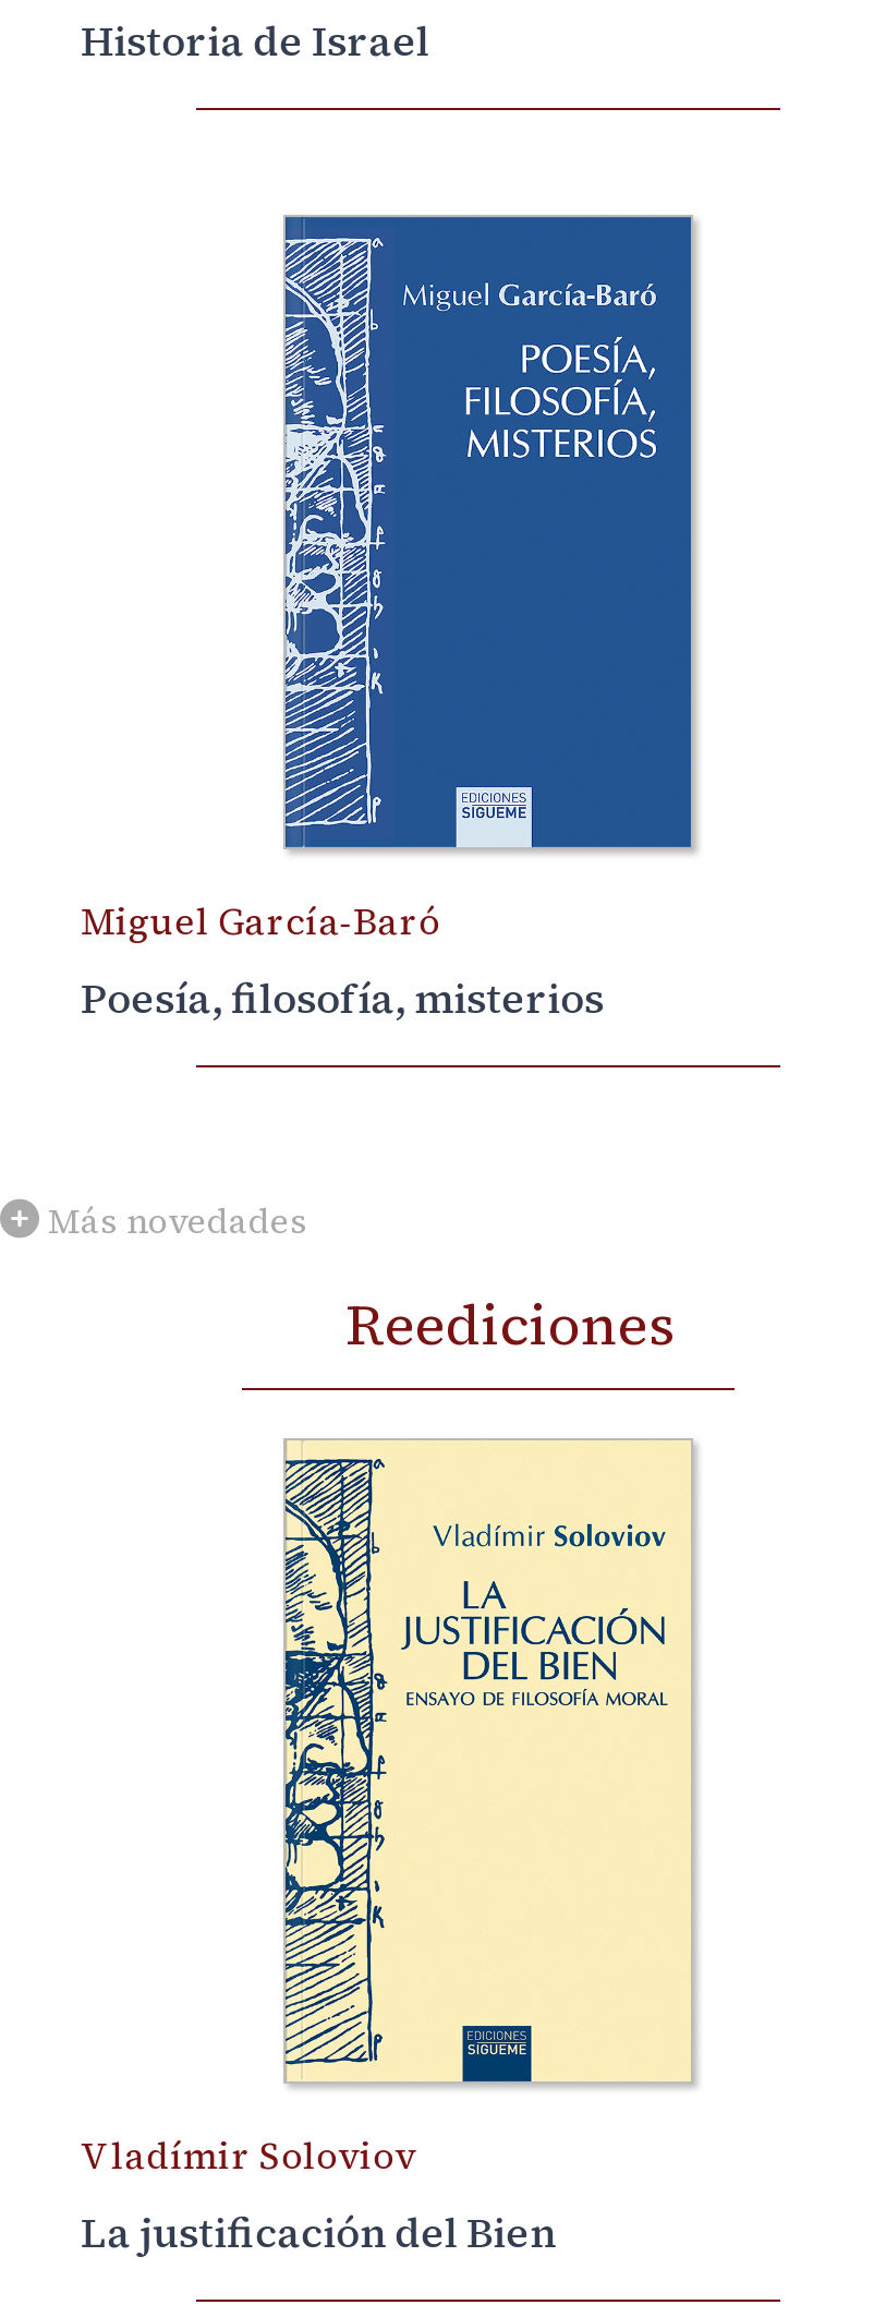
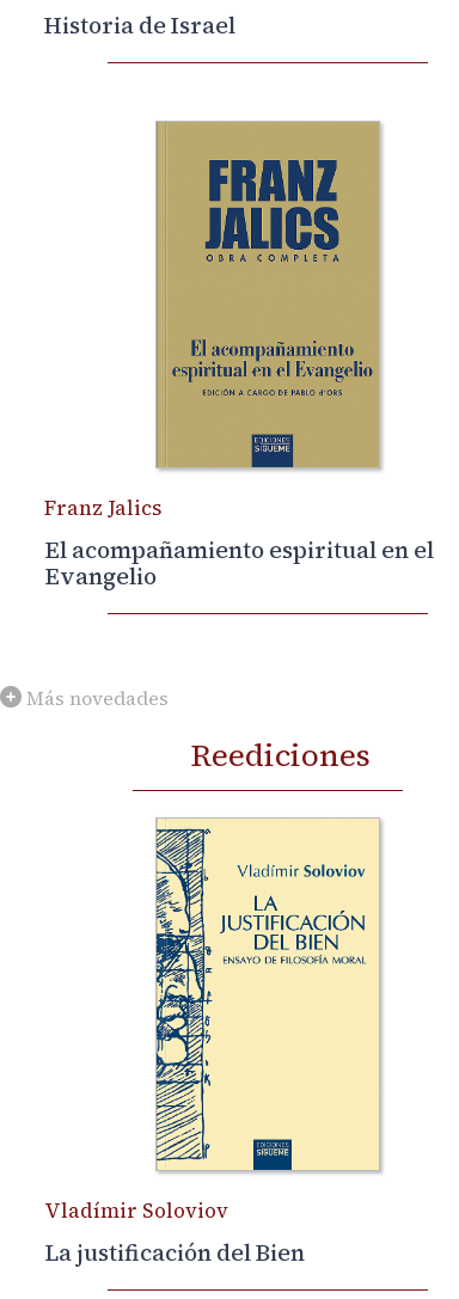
- [image]
- Miguel García-Baró
- Poesía, filosofía, misterios
+ [image]
+ Franz Jalics
+ El acompañamiento espiritual en el
+ Evangelio
